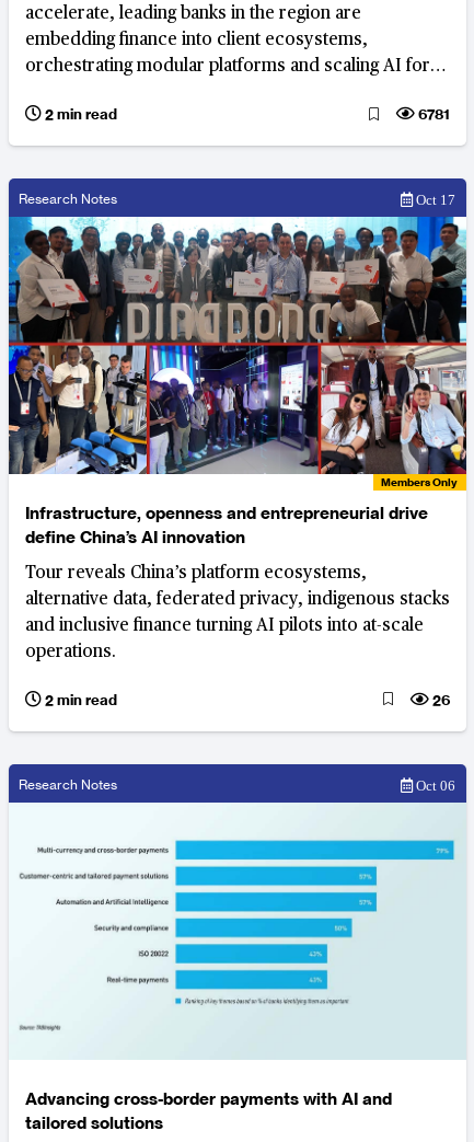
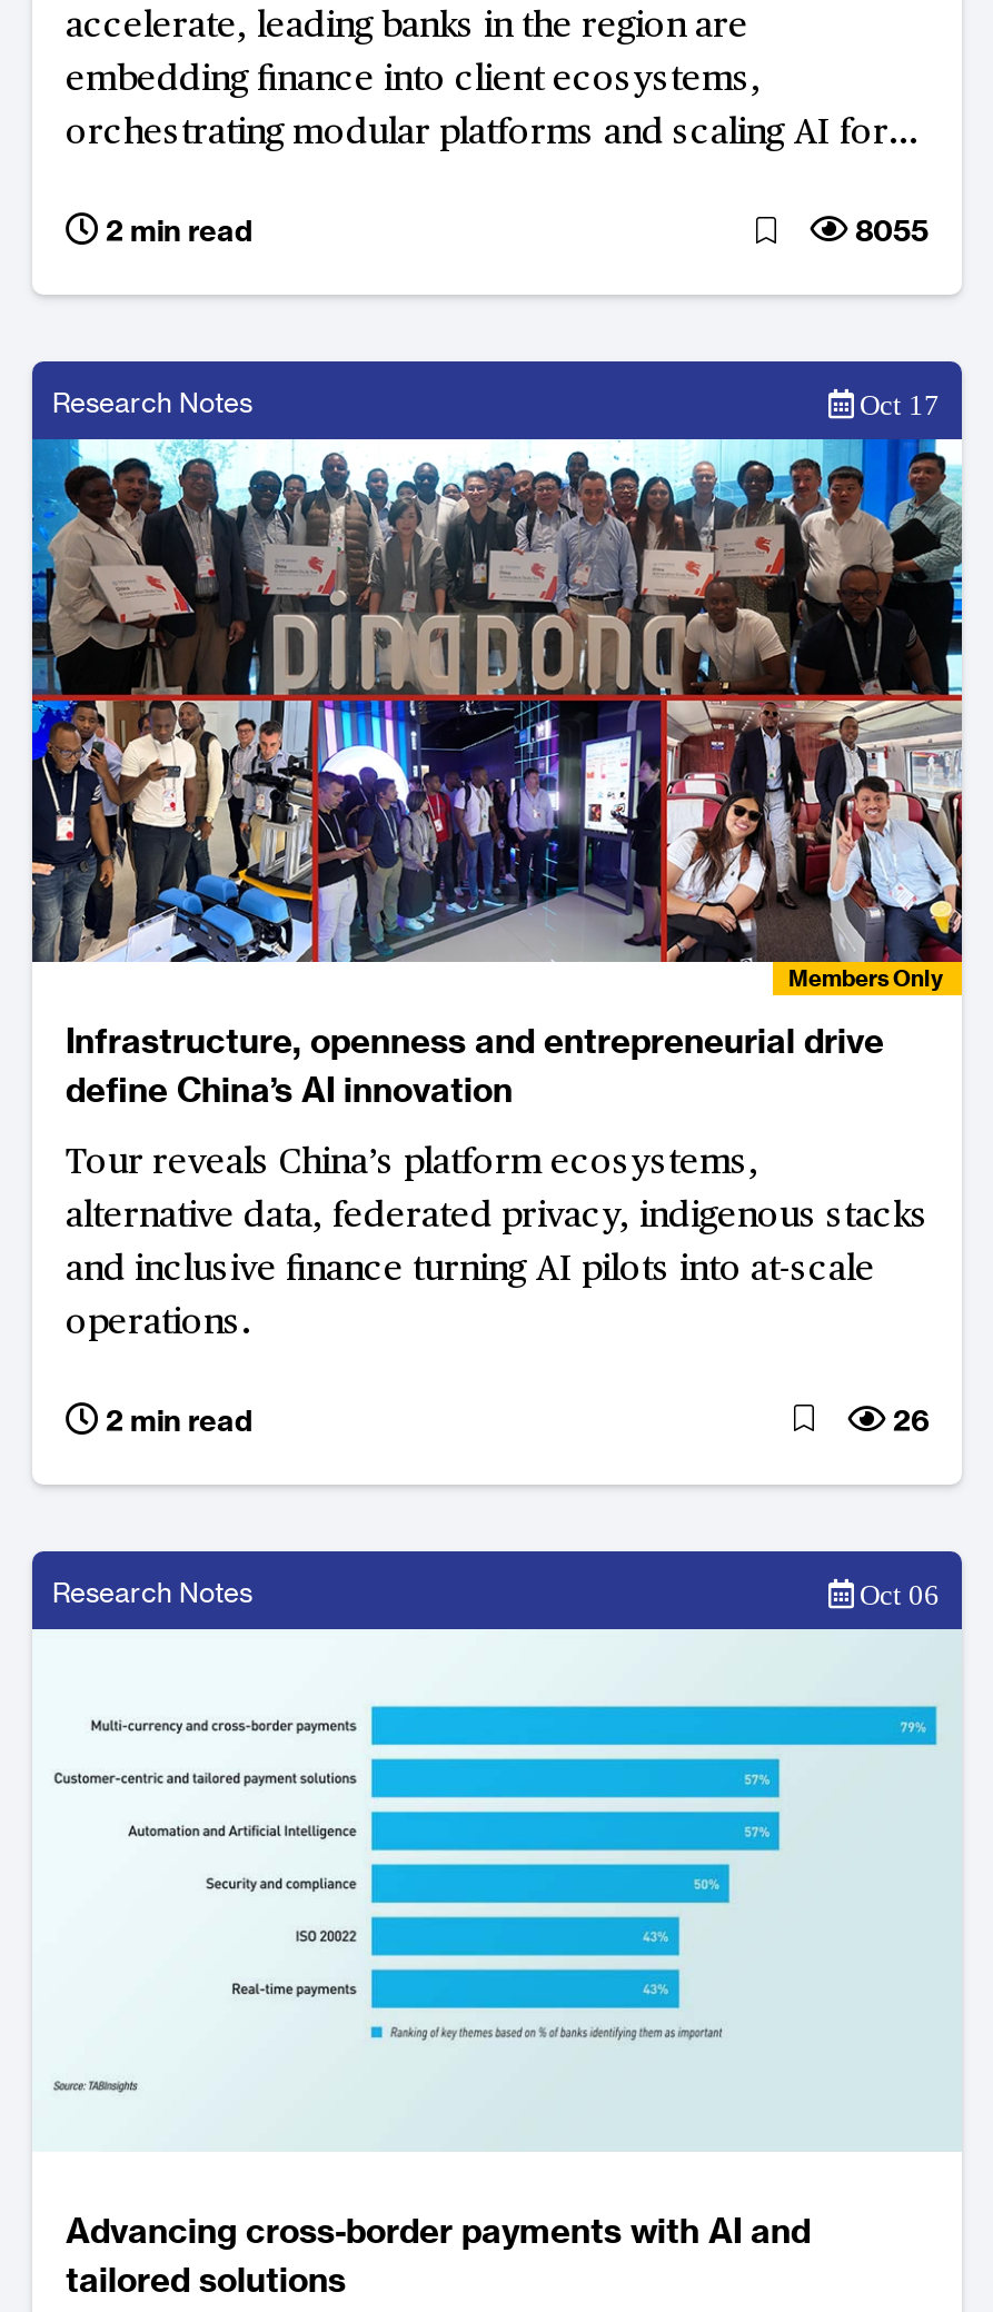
- 6781
+ 8055
